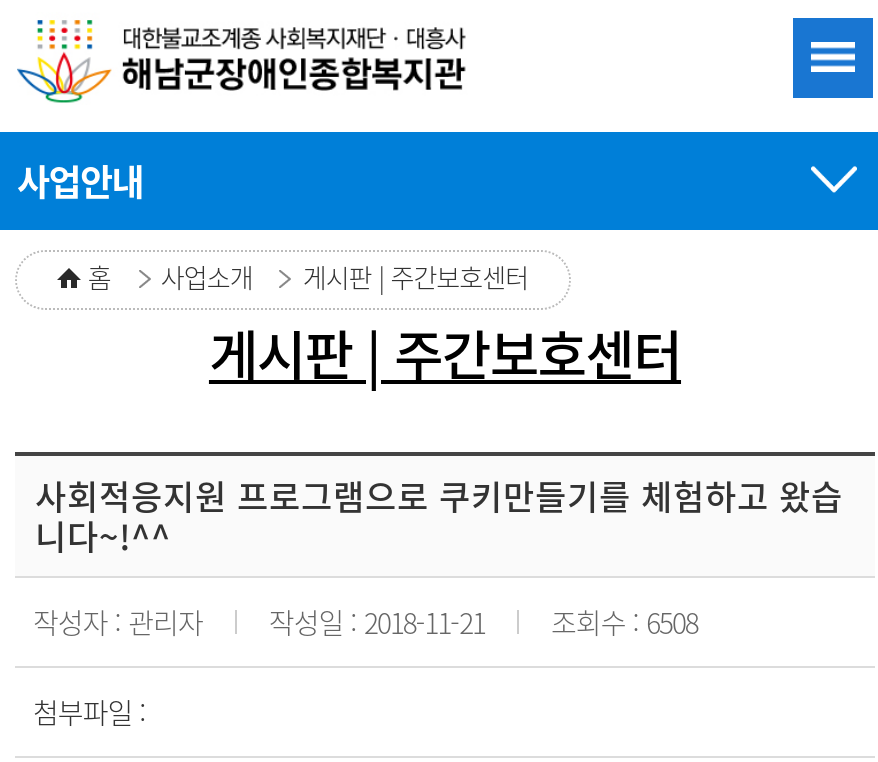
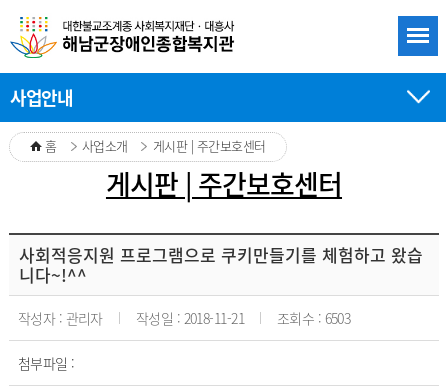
- 작성자 : 관리자 작성일 : 2018-11-21 조회수 : 6508
+ 작성자 : 관리자 작성일 : 2018-11-21 조회수 : 6503
